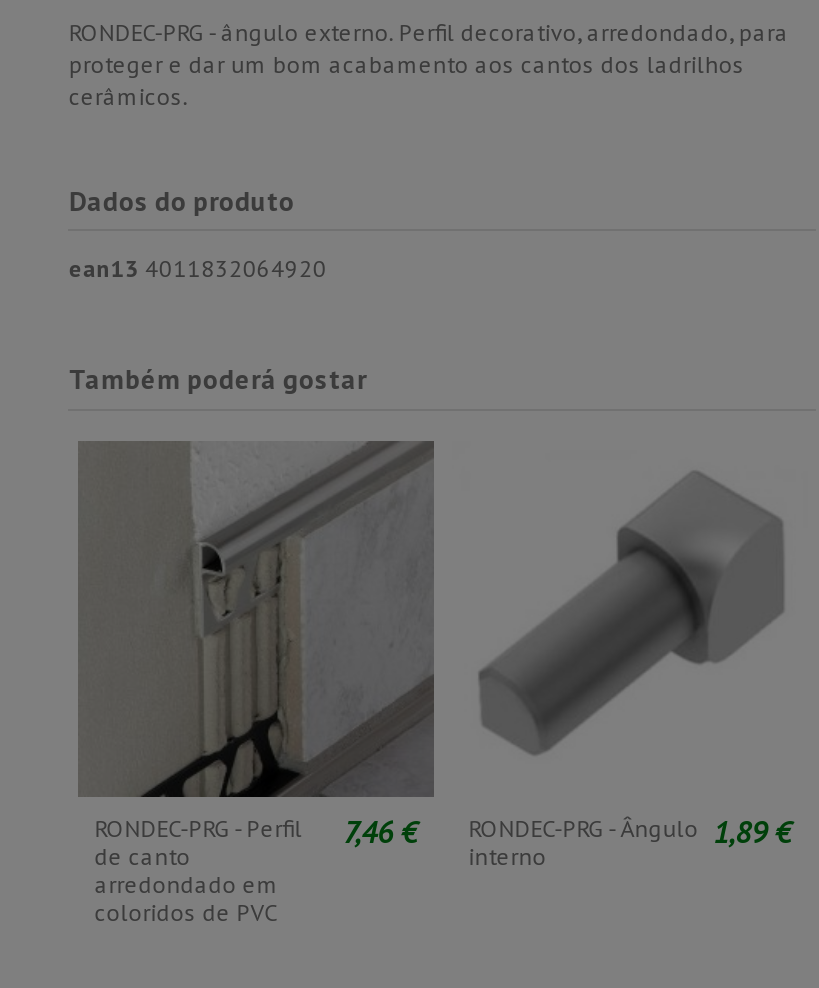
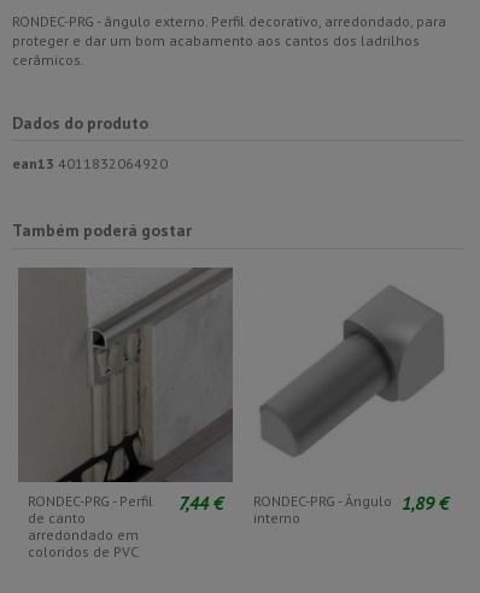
- RONDEC-PRG - Perfil 7,46 € RONDEC-PRG - Ângulo 1,89 €
+ RONDEC-PRG - Perfil 7,44 € RONDEC-PRG - Ângulo 1,89 €
